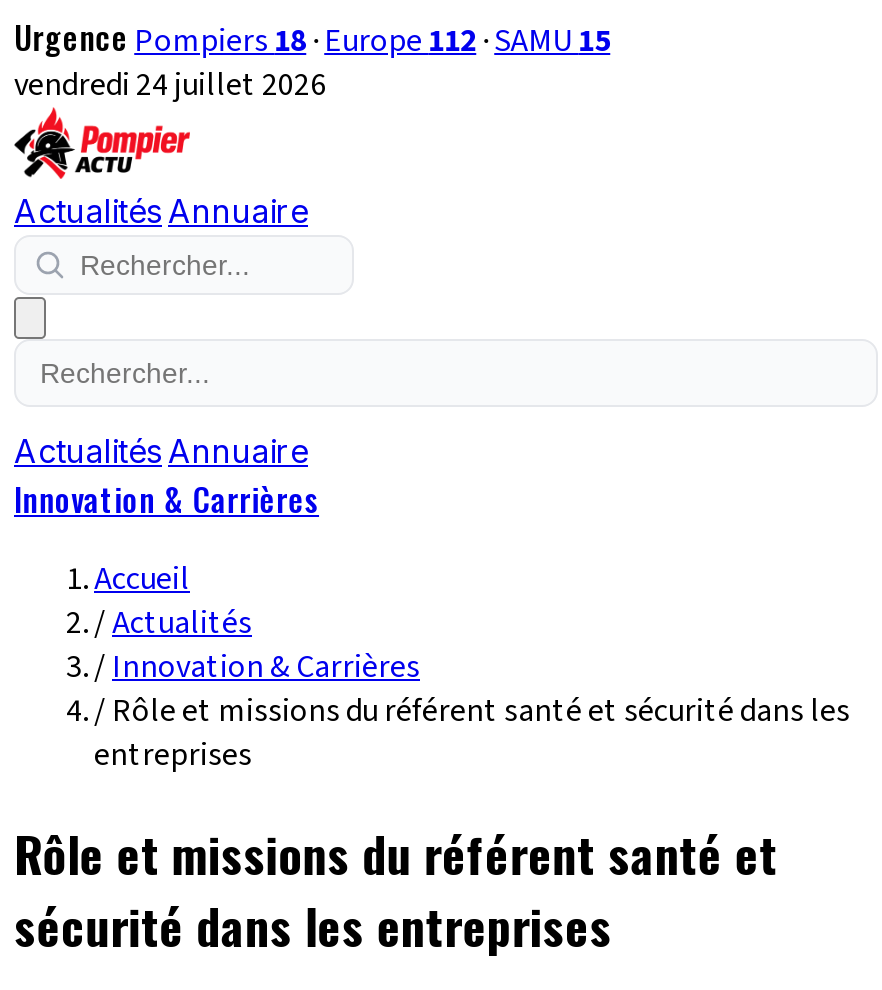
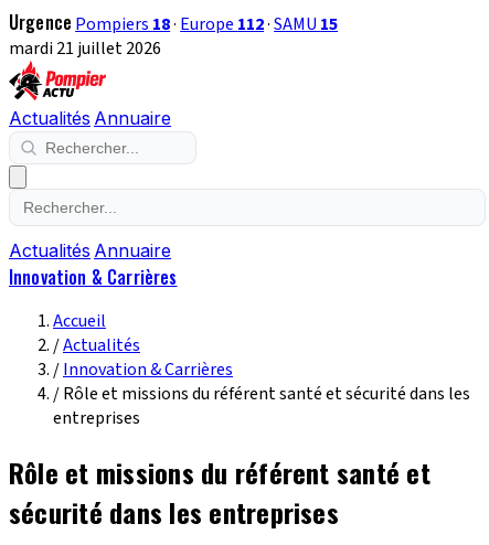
- vendredi 24 juillet 2026
+ mardi 21 juillet 2026
